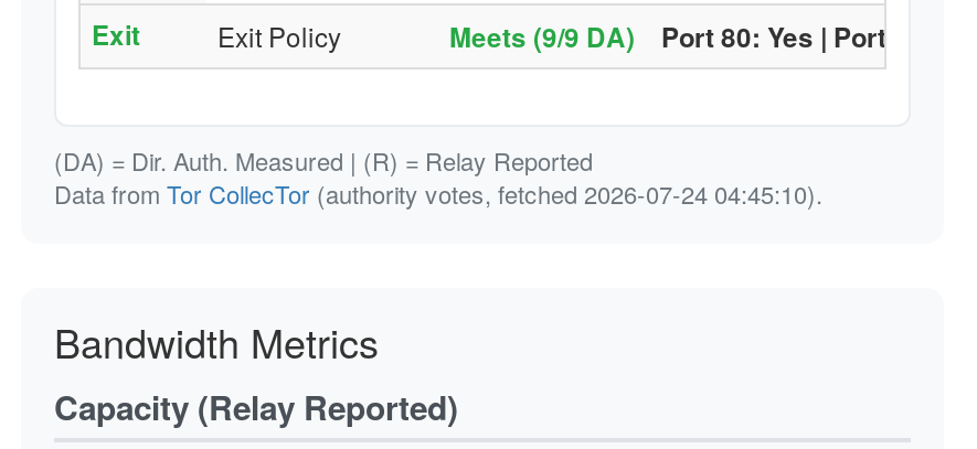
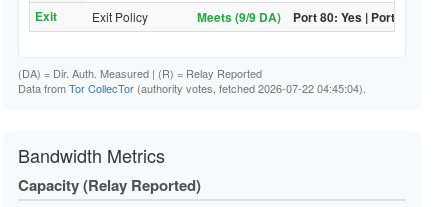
- Data from Tor CollecTor (authority votes, fetched 2026-07-24 04:45:10).
+ Data from Tor CollecTor (authority votes, fetched 2026-07-22 04:45:04).
